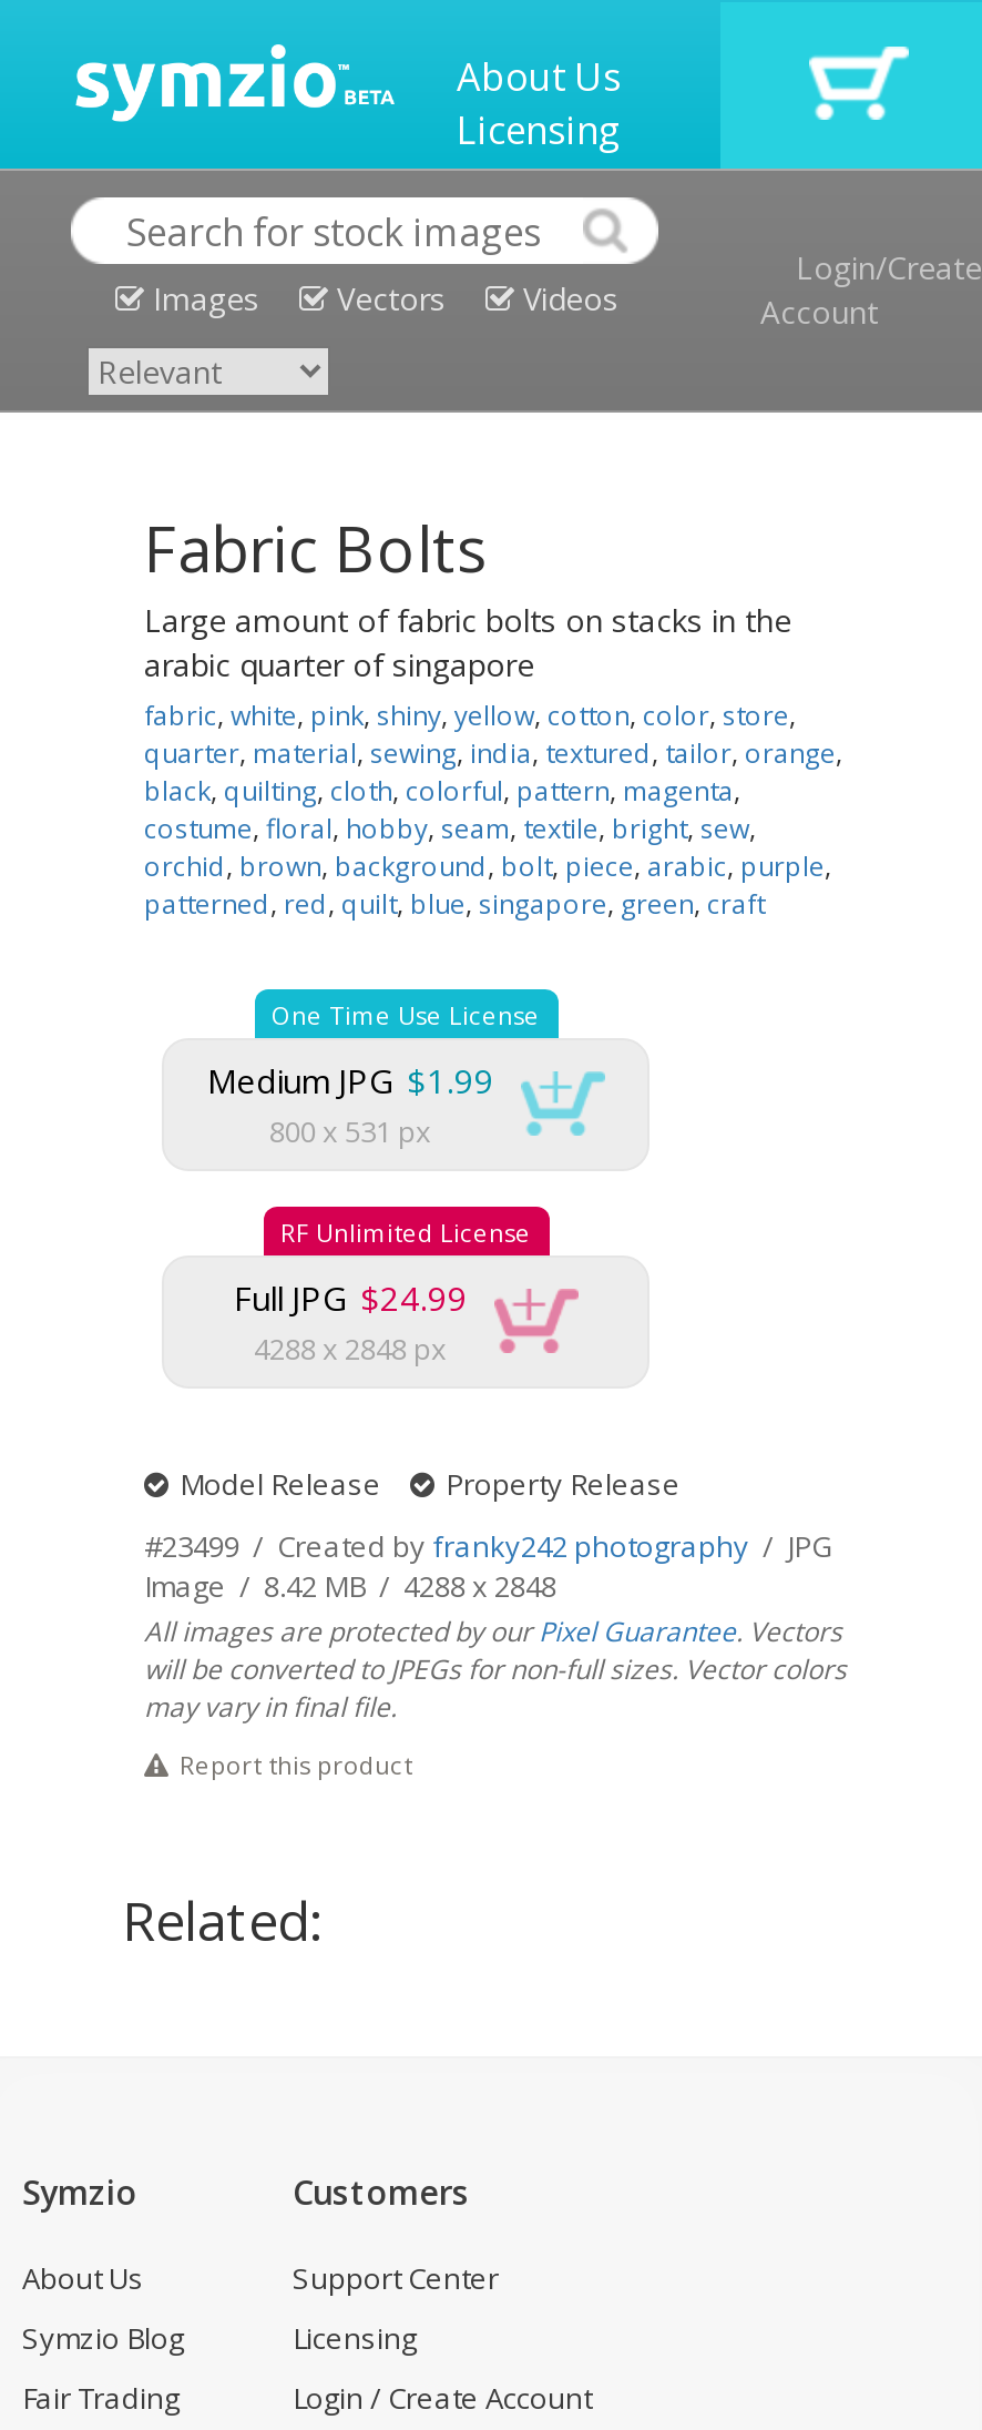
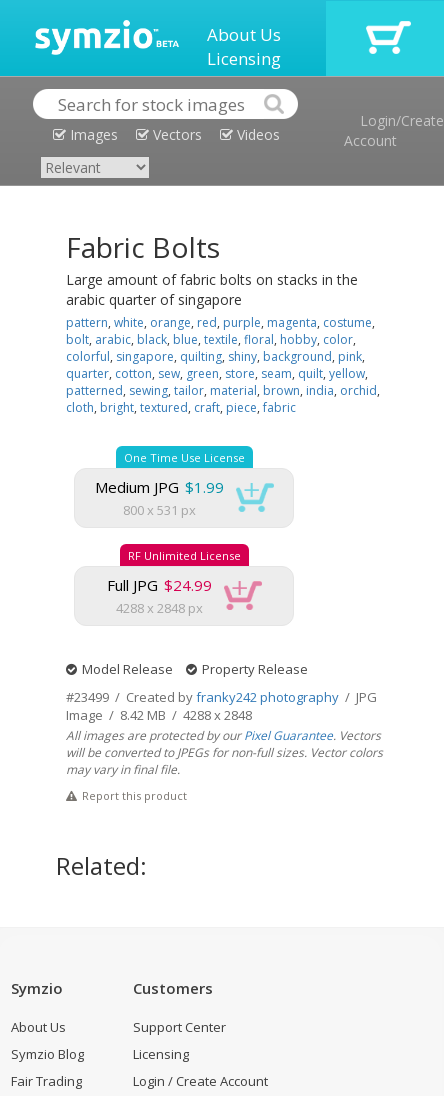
- fabric, white, pink, shiny, yellow, cotton, color, store,
- quarter, material, sewing, india, textured, tailor, orange,
- black, quilting, cloth, colorful, pattern, magenta,
- costume, floral, hobby, seam, textile, bright, sew,
- orchid, brown, background, bolt, piece, arabic, purple,
- patterned, red, quilt, blue, singapore, green, craft
+ pattern, white, orange, red, purple, magenta, costume,
+ bolt, arabic, black, blue, textile, floral, hobby, color,
+ colorful, singapore, quilting, shiny, background, pink,
+ quarter, cotton, sew, green, store, seam, quilt, yellow,
+ patterned, sewing, tailor, material, brown, india, orchid,
+ cloth, bright, textured, craft, piece, fabric
